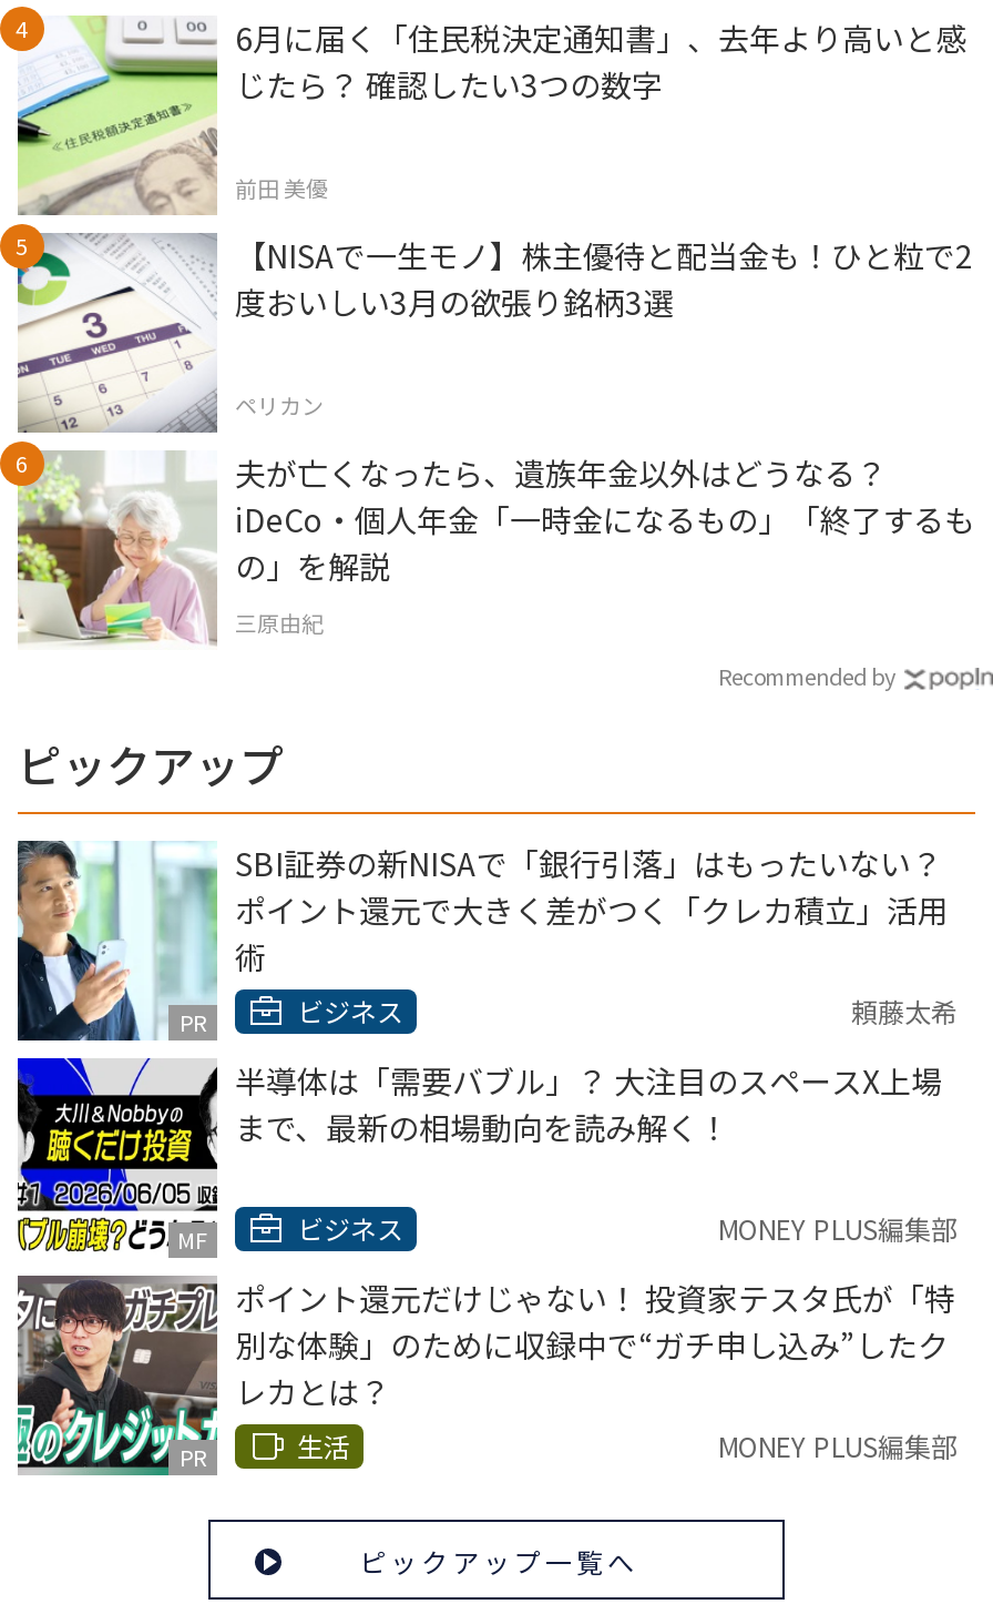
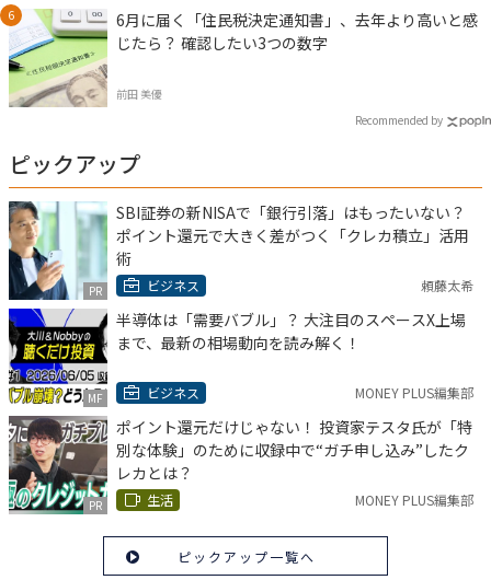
- [image]
- 【NISAで一生モノ】株主優待と配当金も！ひと粒で2
- 度おいしい3月の欲張り銘柄3選
- ペリカン
- 夫が亡くなったら、遺族年金以外はどうなる？
- iDeCo・個人年金「一時金になるもの」「終了するも
- の」を解説
- 三原由紀

- [image]
